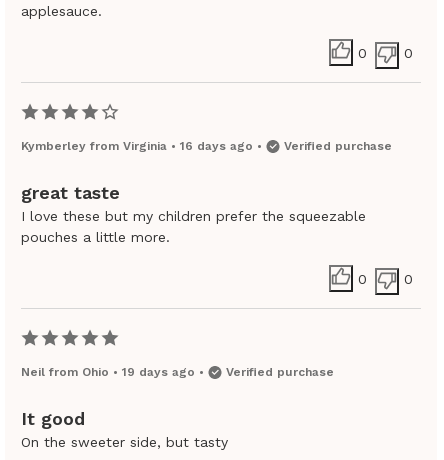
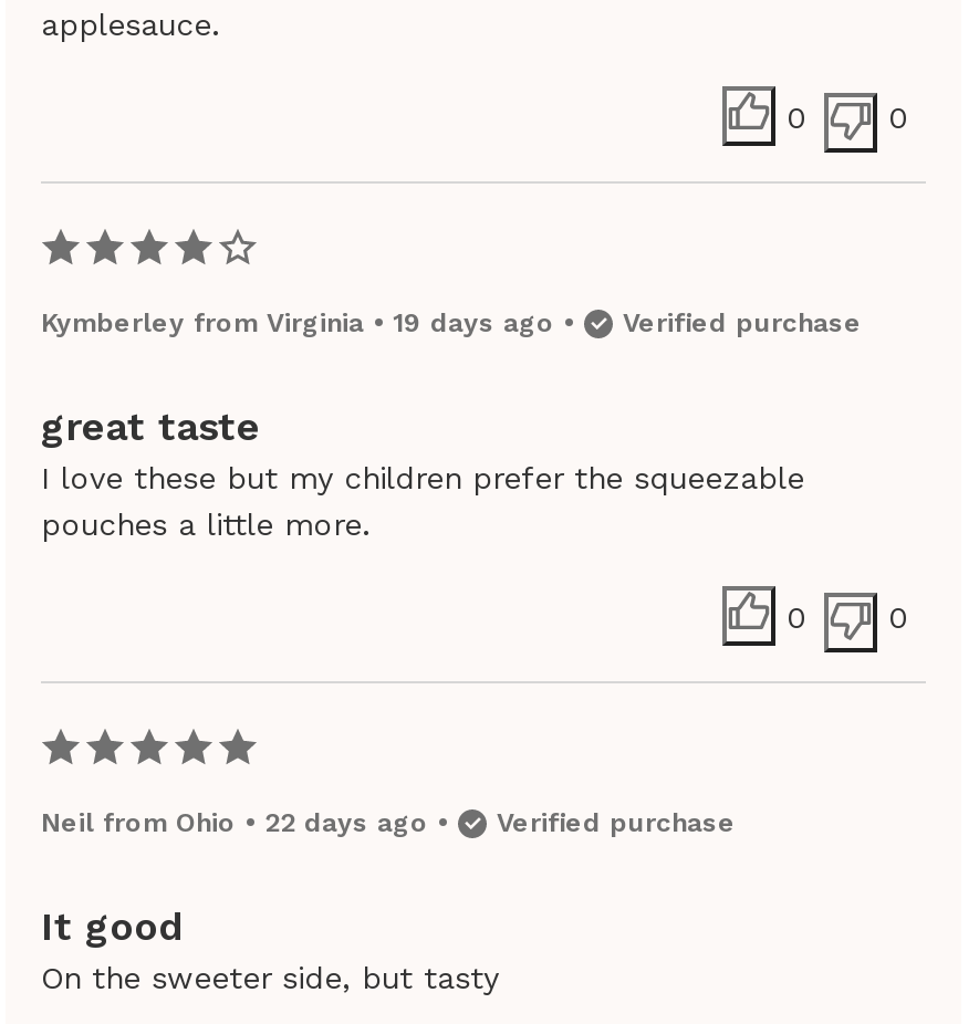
- Kymberley from Virginia • 16 days ago •
+ Kymberley from Virginia • 19 days ago •

- Neil from Ohio • 19 days ago •
+ Neil from Ohio • 22 days ago •
